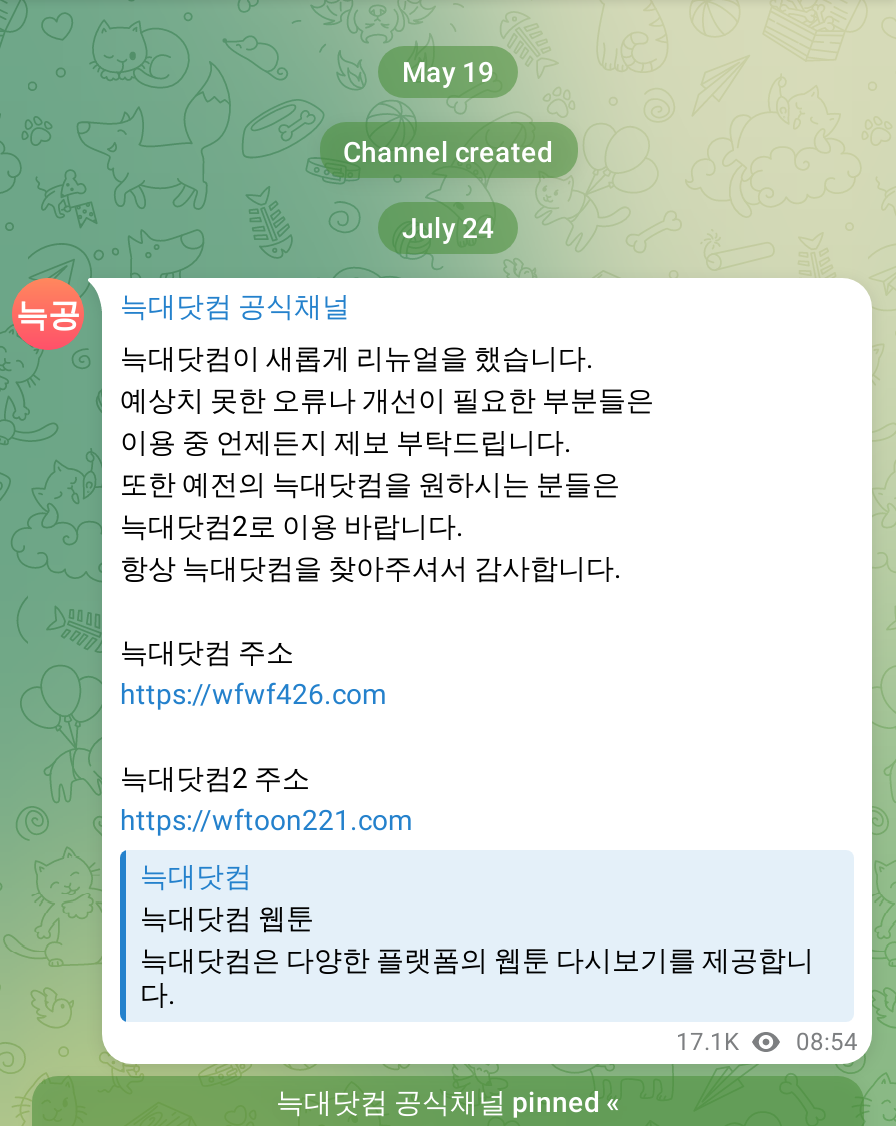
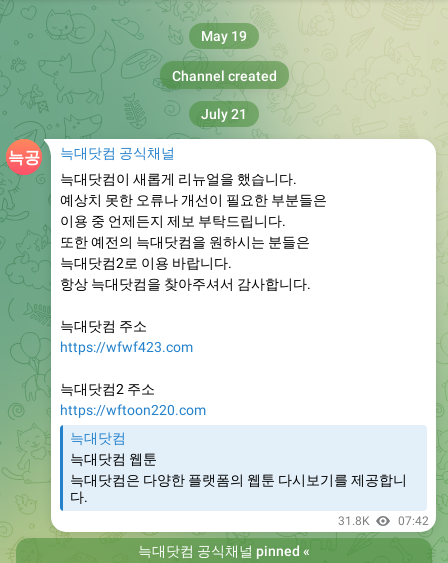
- July 24
+ July 21

- https://wfwf426.com
+ https://wfwf423.com

- https://wftoon221.com
+ https://wftoon220.com

- 17.1K
- 08:54
+ 31.8K
+ 07:42
